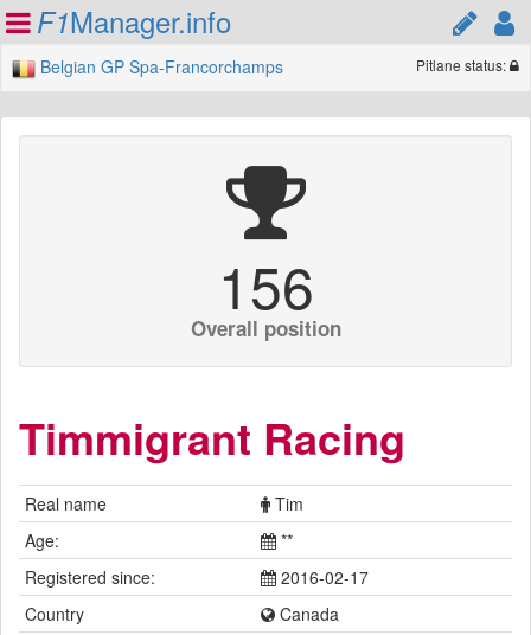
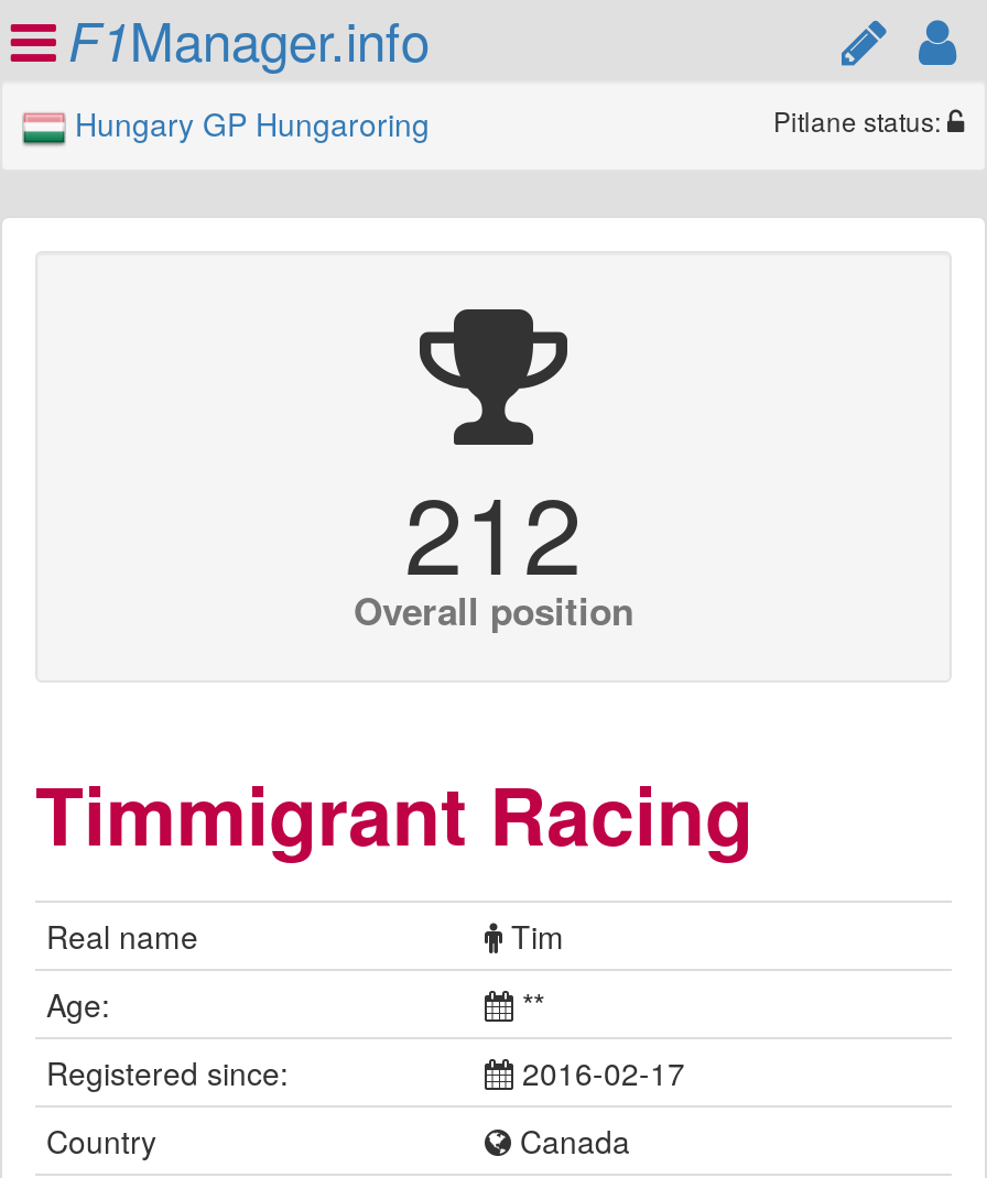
- Belgian GP Spa-Francorchamps
+ Hungary GP Hungaroring

- 156
+ 212
